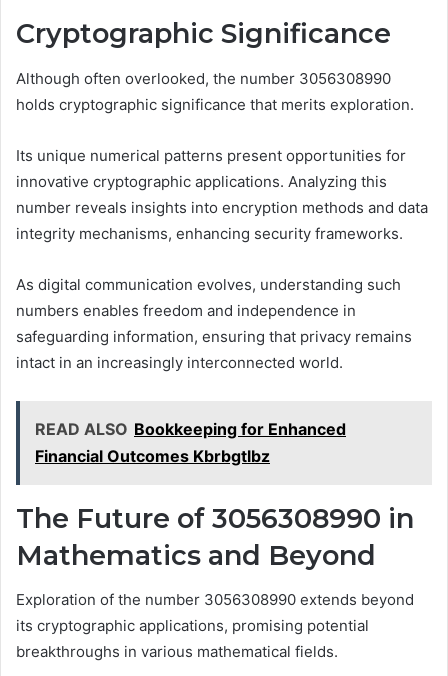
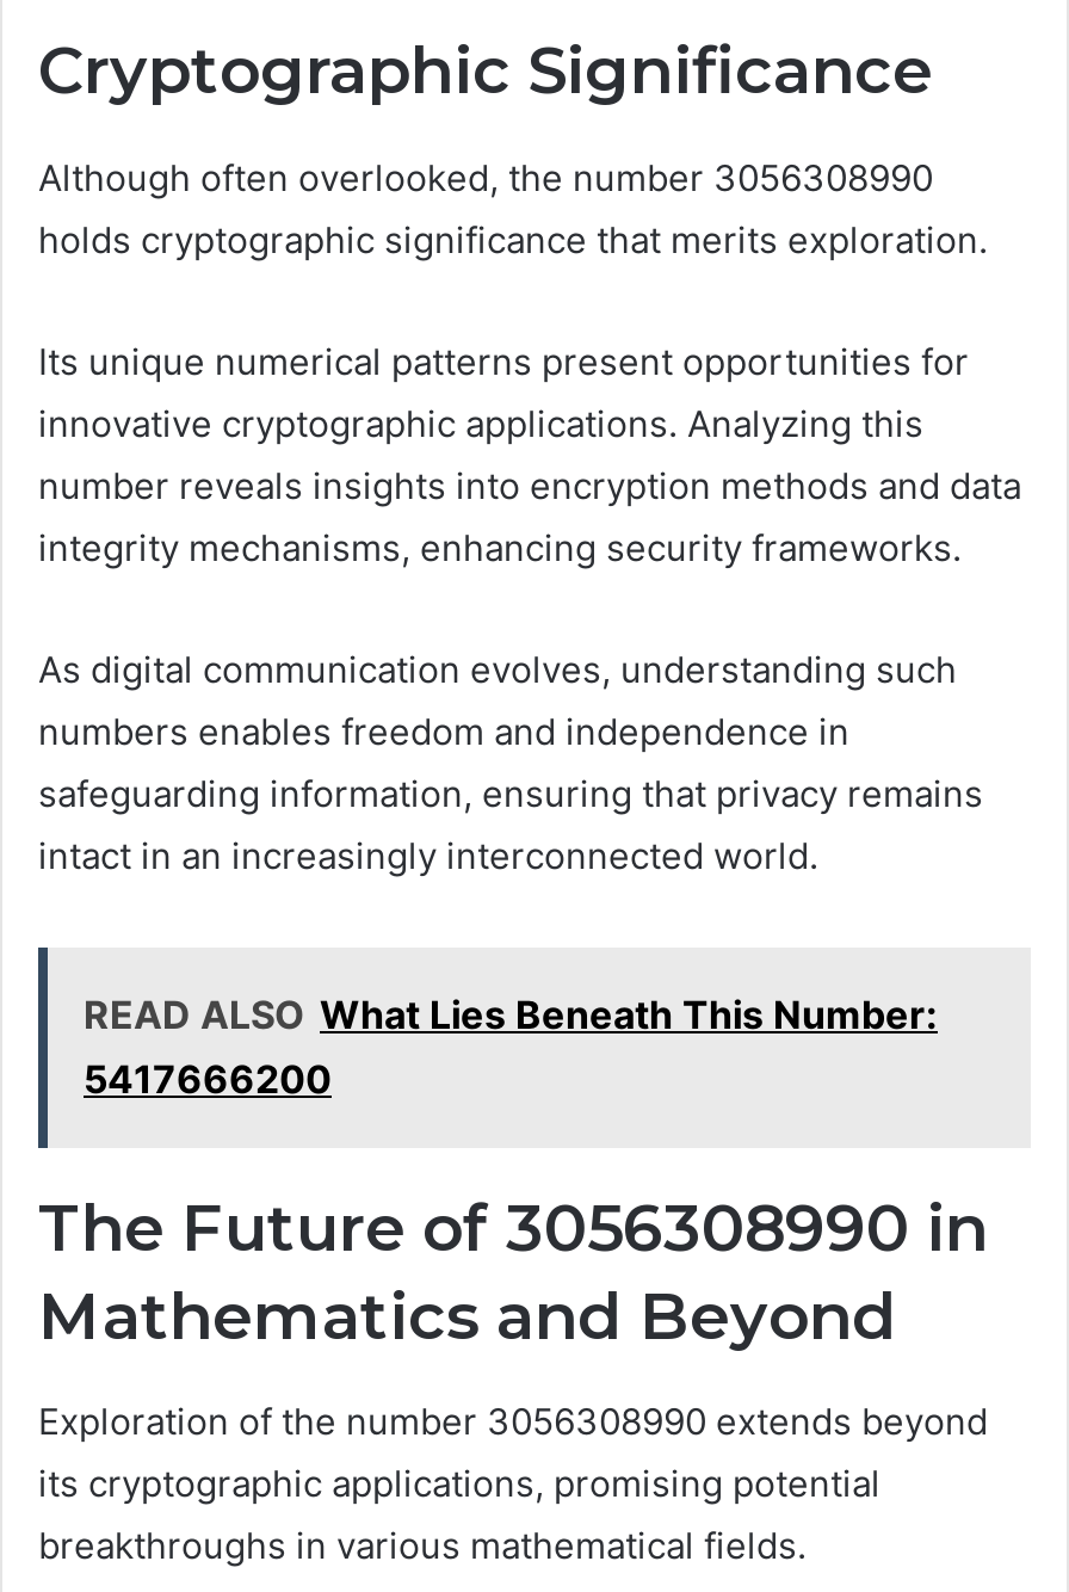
- READ ALSO Bookkeeping for Enhanced
- Financial Outcomes Kbrbgtlbz
+ READ ALSO What Lies Beneath This Number:
+ 5417666200
